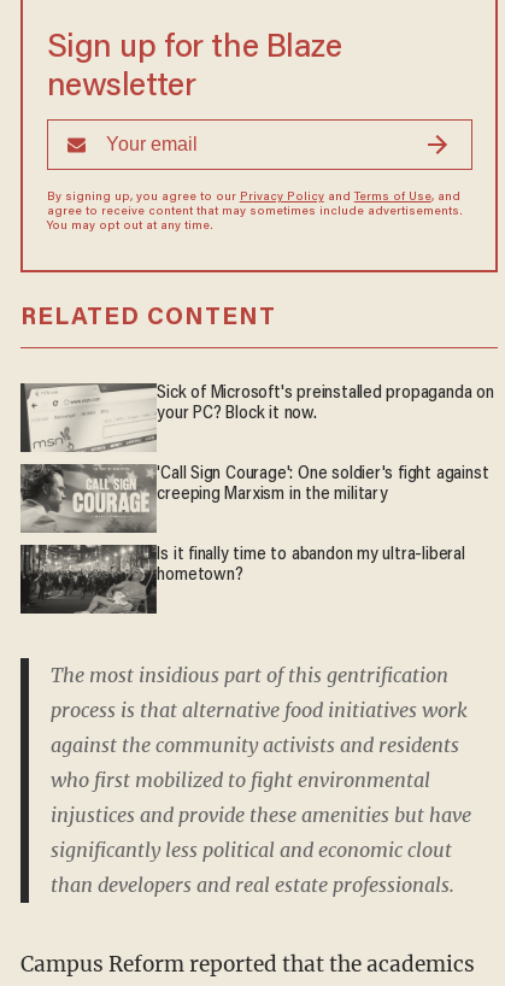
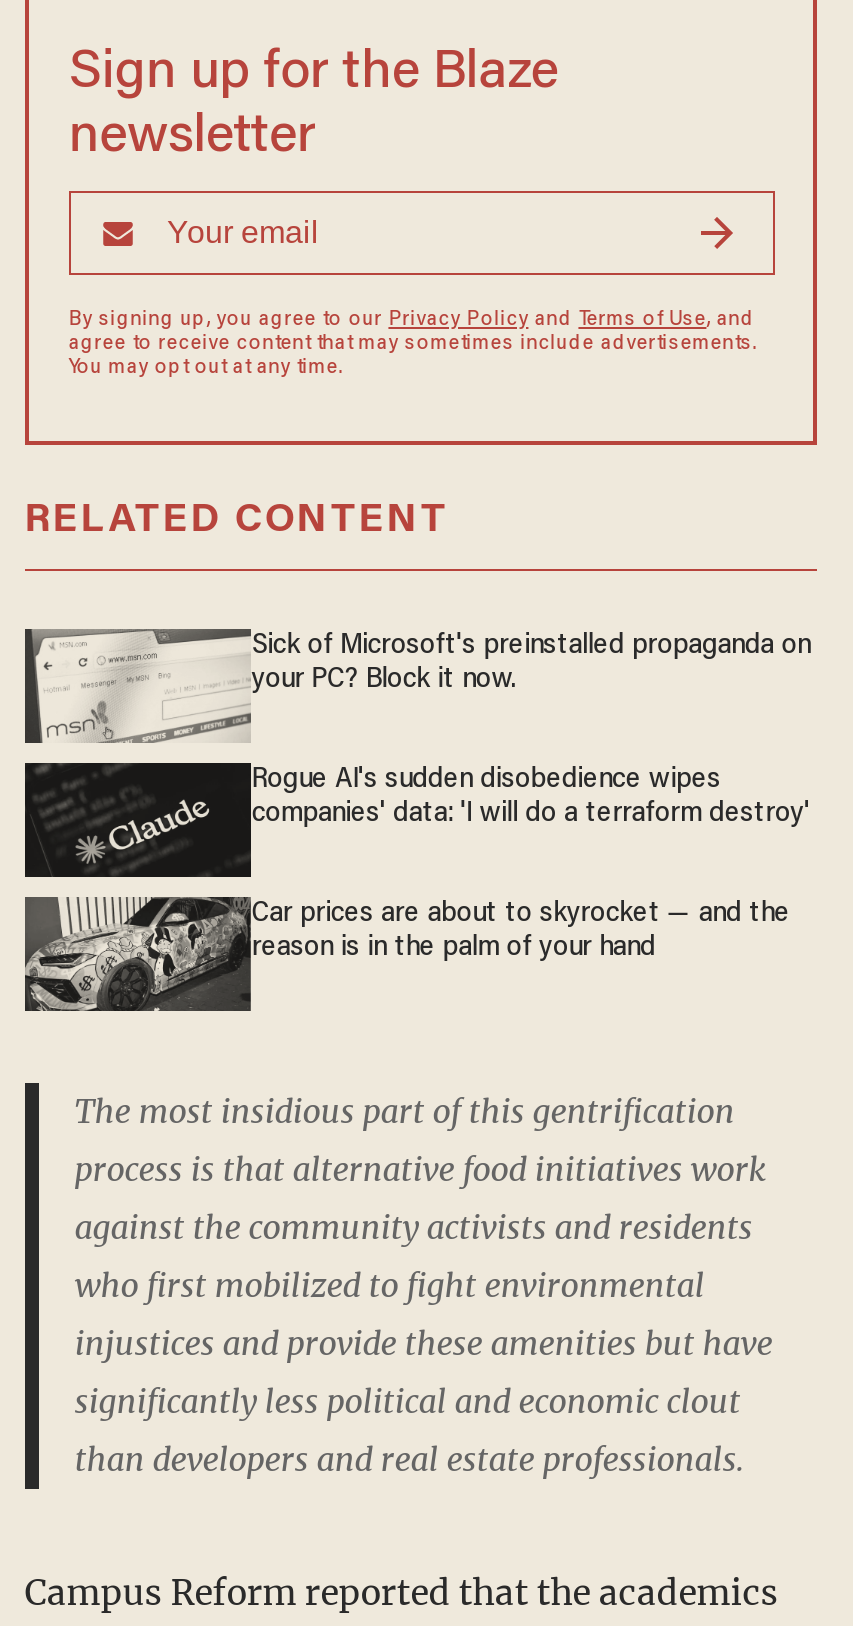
- [image]
- 'Call Sign Courage': One soldier's fight against
- creeping Marxism in the military
+ [image]
+ Rogue AI's sudden disobedience wipes
+ companies' data: 'I will do a terraform destroy'

- [image]
- Is it finally time to abandon my ultra-liberal
- hometown?
+ [image]
+ Car prices are about to skyrocket — and the
+ reason is in the palm of your hand
